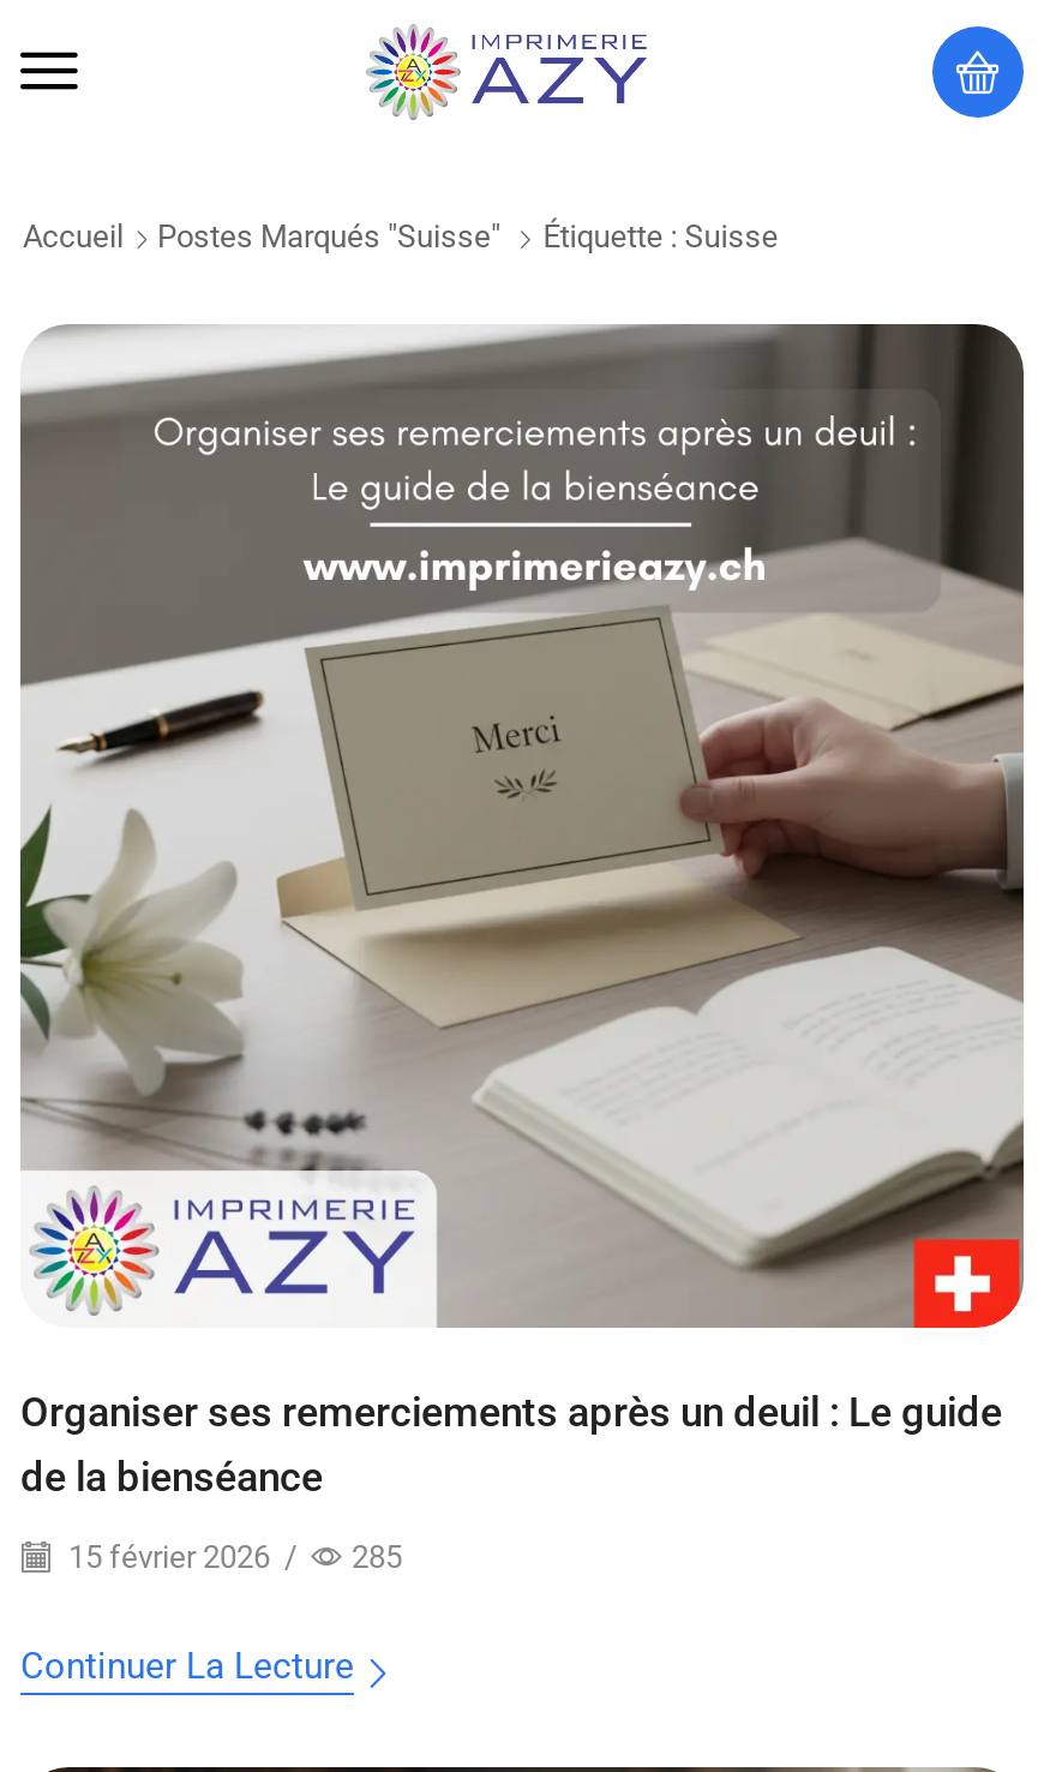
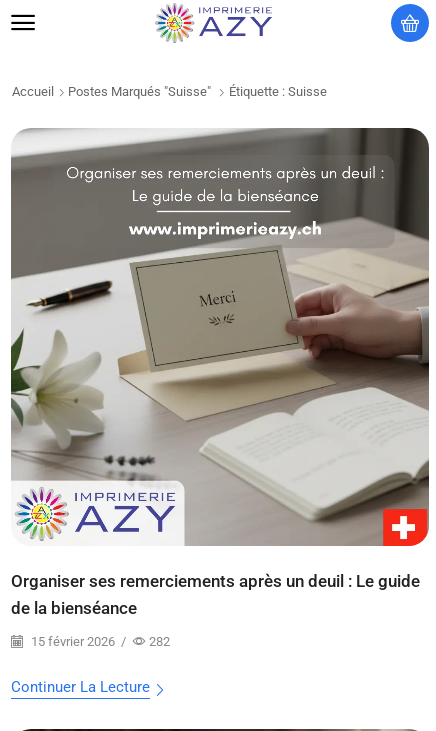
- 15 février 2026 / 285
+ 15 février 2026 / 282
